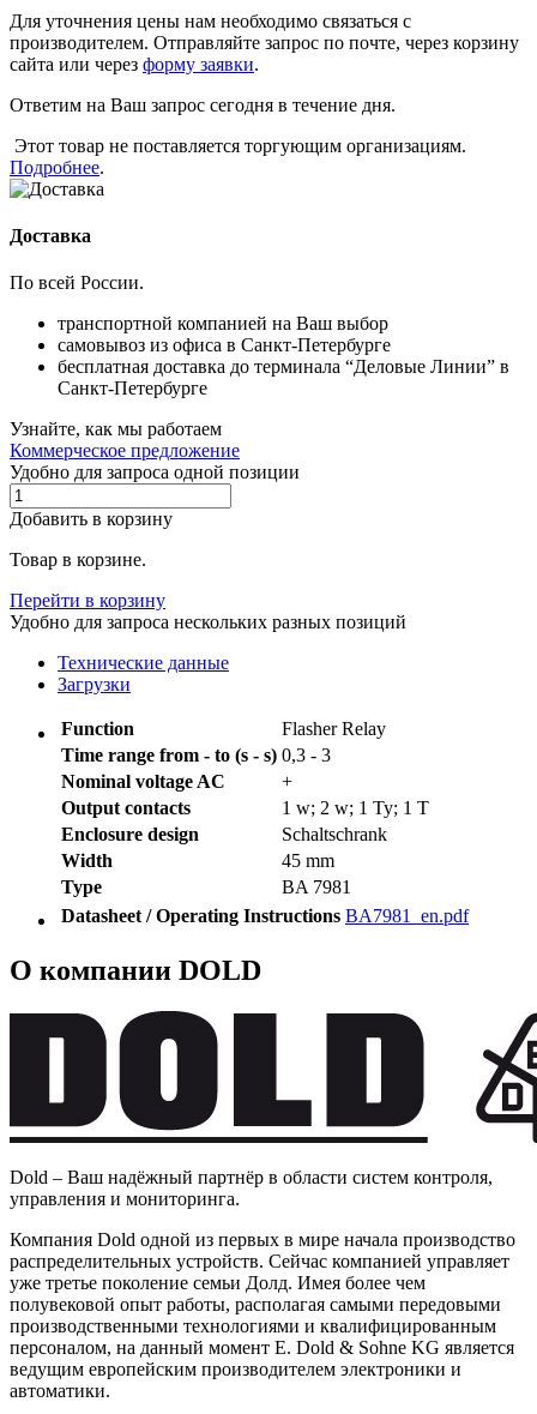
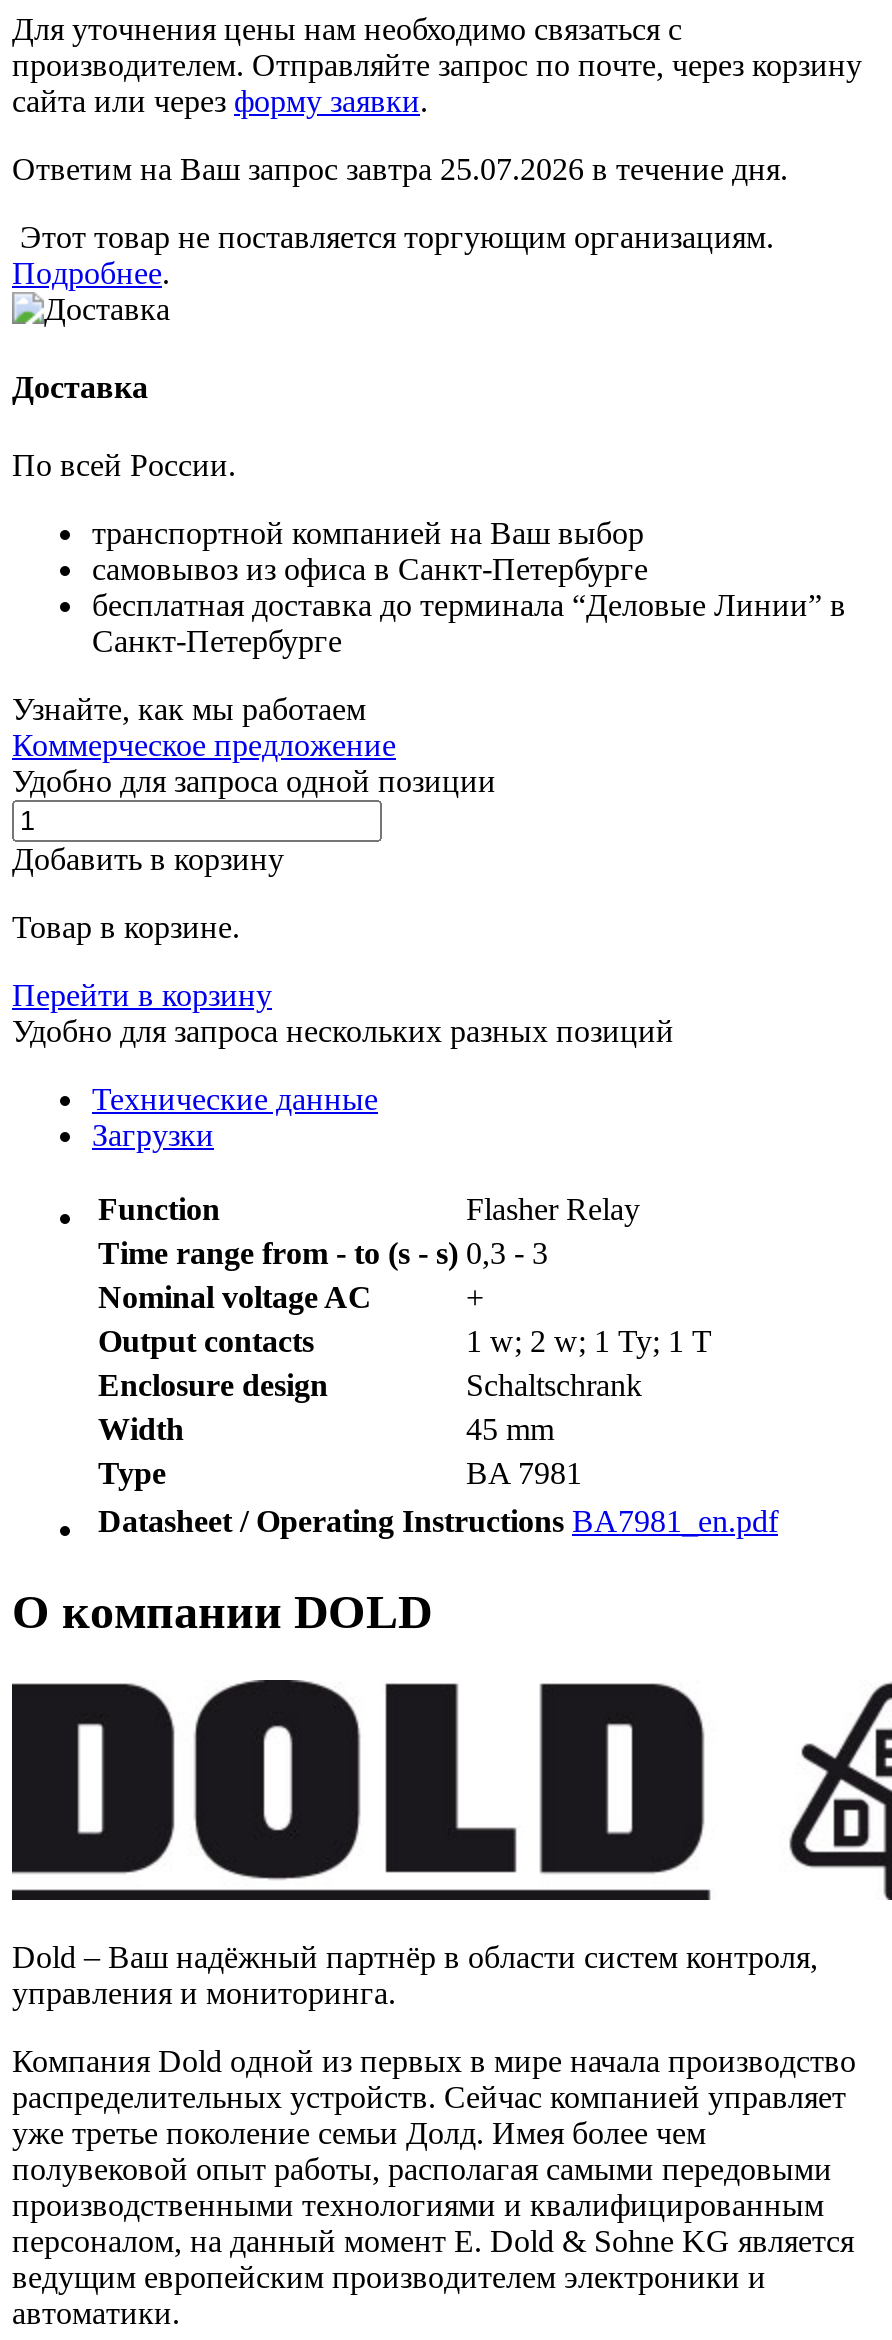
- Ответим на Ваш запрос сегодня в течение дня.
+ Ответим на Ваш запрос завтра 25.07.2026 в течение дня.
